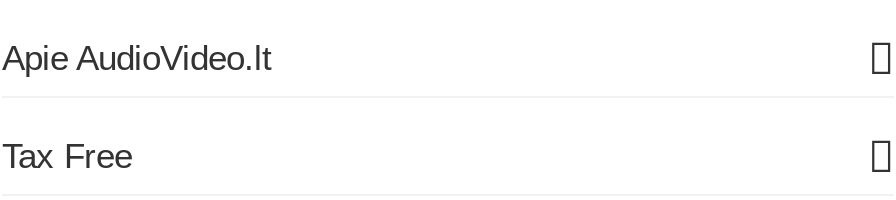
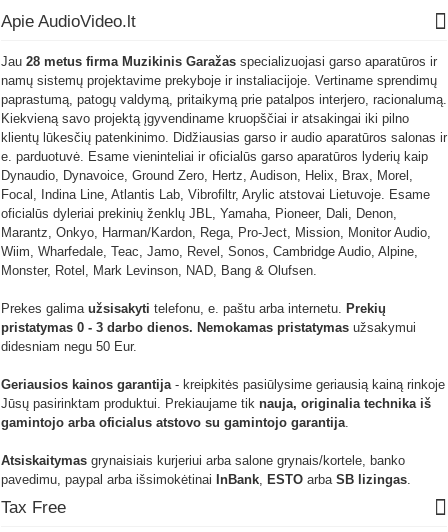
+ Jau 28 metus firma Muzikinis Garažas specializuojasi garso aparatūros ir
+ namų sistemų projektavime prekyboje ir instaliacijoje. Vertiname sprendimų
+ paprastumą, patogų valdymą, pritaikymą prie patalpos interjero, racionalumą.
+ Kiekvieną savo projektą įgyvendiname kruopščiai ir atsakingai iki pilno
+ klientų lūkesčių patenkinimo. Didžiausias garso ir audio aparatūros salonas ir
+ e. parduotuvė. Esame vieninteliai ir oficialūs garso aparatūros lyderių kaip
+ Dynaudio, Dynavoice, Ground Zero, Hertz, Audison, Helix, Brax, Morel,
+ Focal, Indina Line, Atlantis Lab, Vibrofiltr, Arylic atstovai Lietuvoje. Esame
+ oficialūs dyleriai prekinių ženklų JBL, Yamaha, Pioneer, Dali, Denon,
+ Marantz, Onkyo, Harman/Kardon, Rega, Pro-Ject, Mission, Monitor Audio,
+ Wiim, Wharfedale, Teac, Jamo, Revel, Sonos, Cambridge Audio, Alpine,
+ Monster, Rotel, Mark Levinson, NAD, Bang & Olufsen.
+ Prekes galima užsisakyti telefonu, e. paštu arba internetu. Prekių
+ pristatymas 0 - 3 darbo dienos. Nemokamas pristatymas užsakymui
+ didesniam negu 50 Eur.
+ Geriausios kainos garantija - kreipkitės pasiūlysime geriausią kainą rinkoje
+ Jūsų pasirinktam produktui. Prekiaujame tik nauja, originalia technika iš
+ gamintojo arba oficialus atstovo su gamintojo garantija.
+ Atsiskaitymas grynaisiais kurjeriui arba salone grynais/kortele, banko
+ pavedimu, paypal arba išsimokėtinai InBank, ESTO arba SB lizingas.
